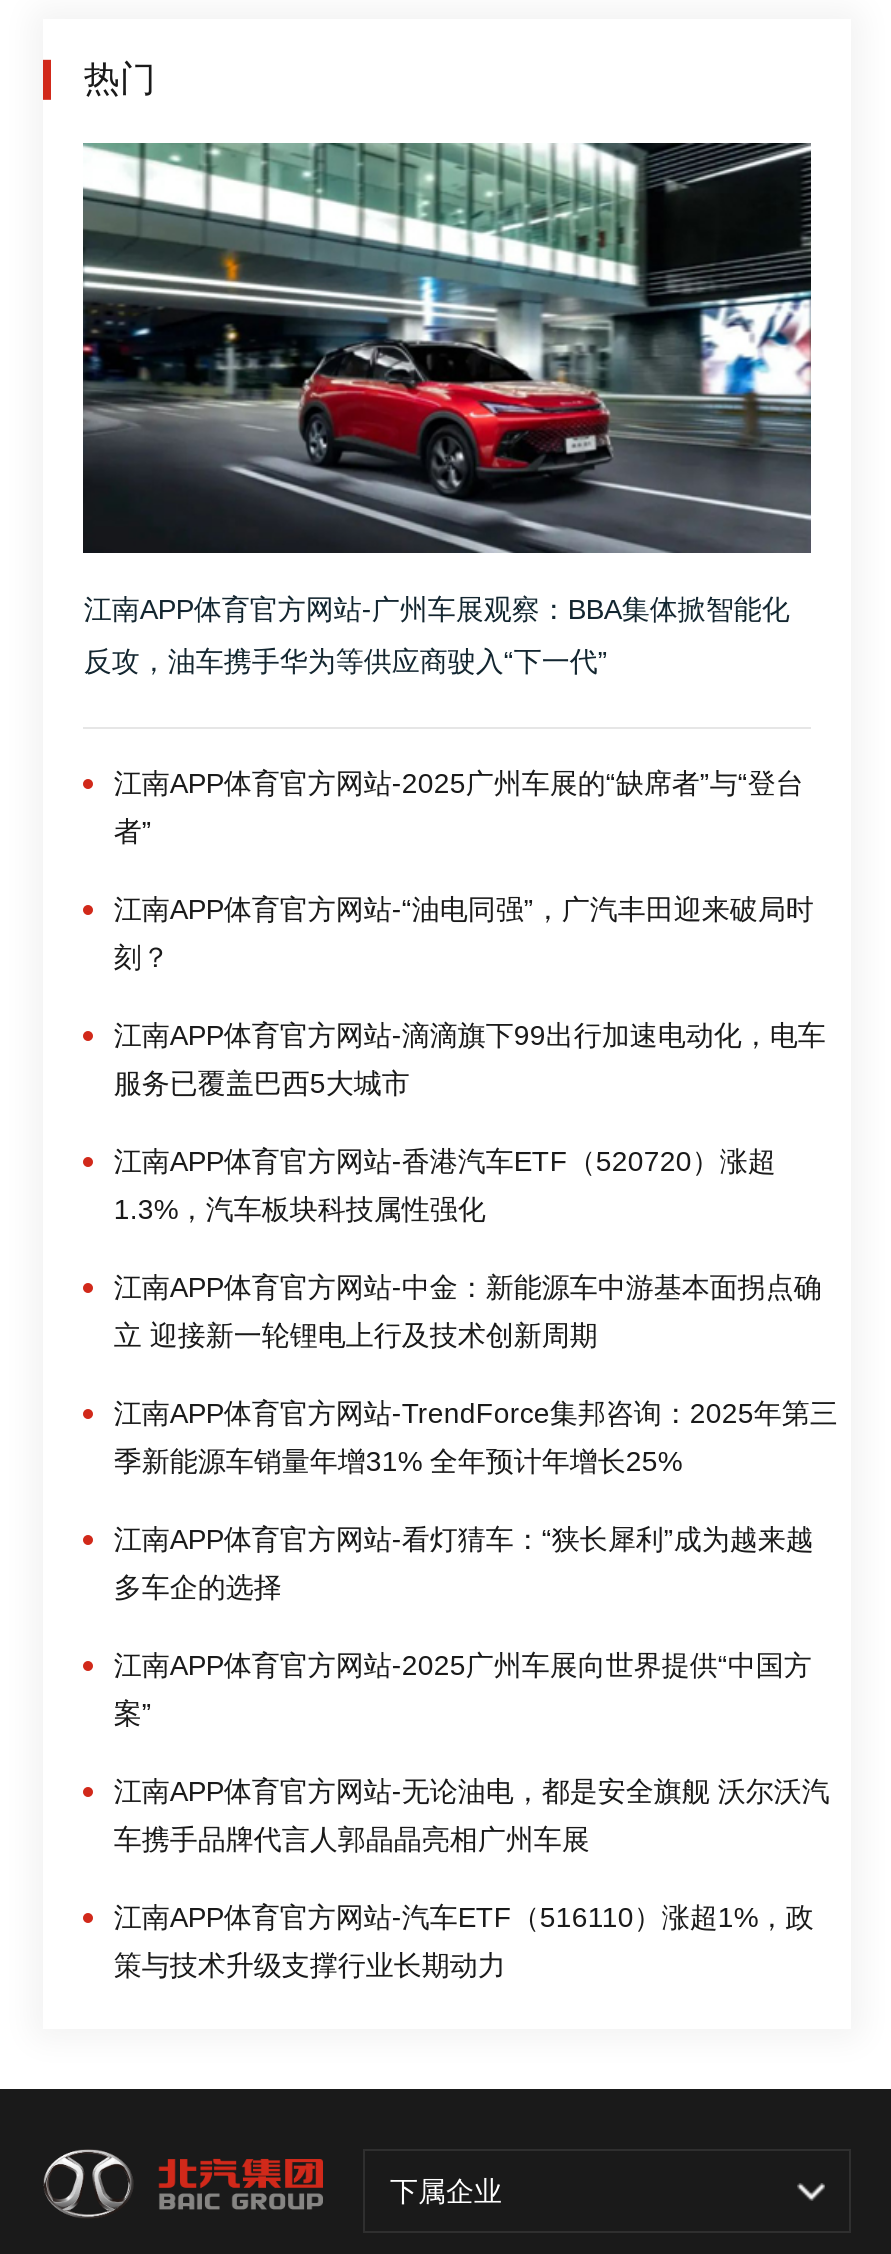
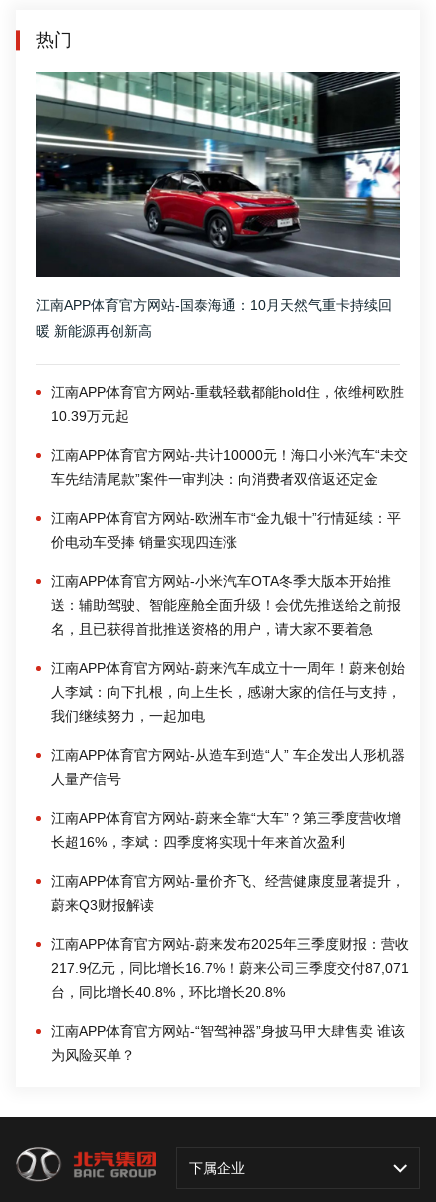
- 江南APP体育官方网站-广州车展观察：BBA集体掀智能化
- 反攻，油车携手华为等供应商驶入“下一代”
+ 江南APP体育官方网站-国泰海通：10月天然气重卡持续回
+ 暖 新能源再创新高

- 江南APP体育官方网站-2025广州车展的“缺席者”与“登台
- 者”
- 江南APP体育官方网站-“油电同强”，广汽丰田迎来破局时
- 刻？
- 江南APP体育官方网站-滴滴旗下99出行加速电动化，电车
- 服务已覆盖巴西5大城市
- 江南APP体育官方网站-香港汽车ETF（520720）涨超
- 1.3%，汽车板块科技属性强化
- 江南APP体育官方网站-中金：新能源车中游基本面拐点确
- 立 迎接新一轮锂电上行及技术创新周期
- 江南APP体育官方网站-TrendForce集邦咨询：2025年第三
- 季新能源车销量年增31% 全年预计年增长25%
- 江南APP体育官方网站-看灯猜车：“狭长犀利”成为越来越
- 多车企的选择
- 江南APP体育官方网站-2025广州车展向世界提供“中国方
- 案”
- 江南APP体育官方网站-无论油电，都是安全旗舰 沃尔沃汽
- 车携手品牌代言人郭晶晶亮相广州车展
- 江南APP体育官方网站-汽车ETF（516110）涨超1%，政
- 策与技术升级支撑行业长期动力
+ 江南APP体育官方网站-重载轻载都能hold住，依维柯欧胜
+ 10.39万元起
+ 江南APP体育官方网站-共计10000元！海口小米汽车“未交
+ 车先结清尾款”案件一审判决：向消费者双倍返还定金
+ 江南APP体育官方网站-欧洲车市“金九银十”行情延续：平
+ 价电动车受捧 销量实现四连涨
+ 江南APP体育官方网站-小米汽车OTA冬季大版本开始推
+ 送：辅助驾驶、智能座舱全面升级！会优先推送给之前报
+ 名，且已获得首批推送资格的用户，请大家不要着急
+ 江南APP体育官方网站-蔚来汽车成立十一周年！蔚来创始
+ 人李斌：向下扎根，向上生长，感谢大家的信任与支持，
+ 我们继续努力，一起加电
+ 江南APP体育官方网站-从造车到造“人” 车企发出人形机器
+ 人量产信号
+ 江南APP体育官方网站-蔚来全靠“大车”？第三季度营收增
+ 长超16%，李斌：四季度将实现十年来首次盈利
+ 江南APP体育官方网站-量价齐飞、经营健康度显著提升，
+ 蔚来Q3财报解读
+ 江南APP体育官方网站-蔚来发布2025年三季度财报：营收
+ 217.9亿元，同比增长16.7%！蔚来公司三季度交付87,071
+ 台，同比增长40.8%，环比增长20.8%
+ 江南APP体育官方网站-“智驾神器”身披马甲大肆售卖 谁该
+ 为风险买单？
